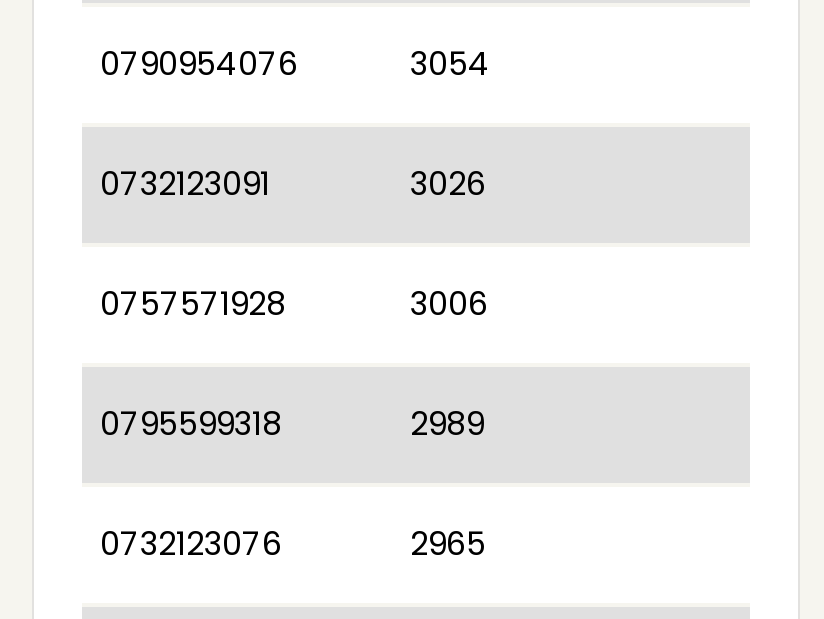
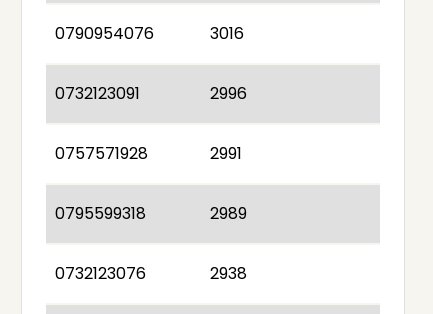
- 3054
+ 3016

- 3026
+ 2996

- 3006
+ 2991

- 2965
+ 2938
